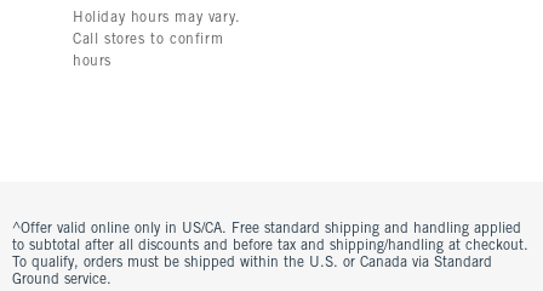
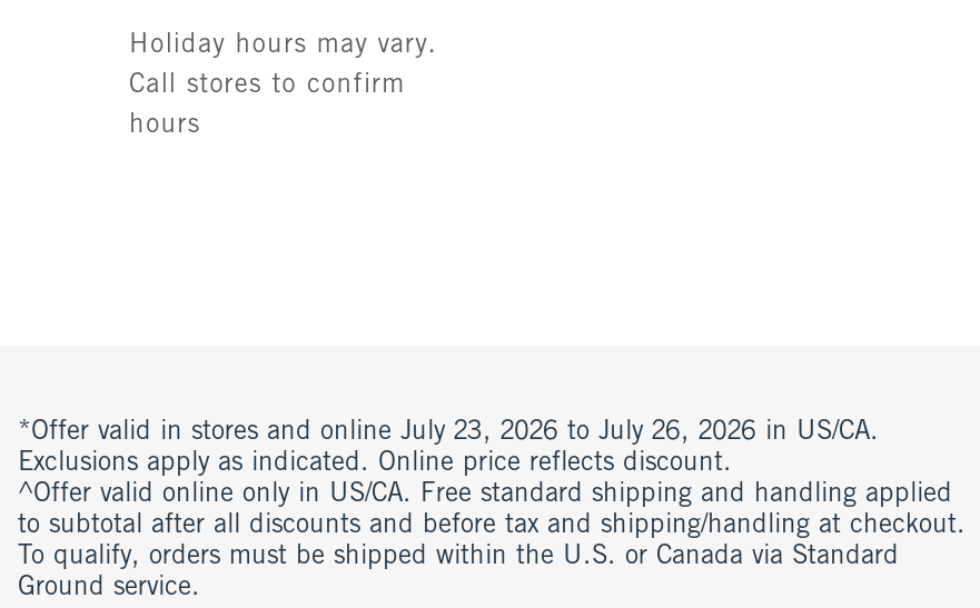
+ *Offer valid in stores and online July 23, 2026 to July 26, 2026 in US/CA.
+ Exclusions apply as indicated. Online price reflects discount.
